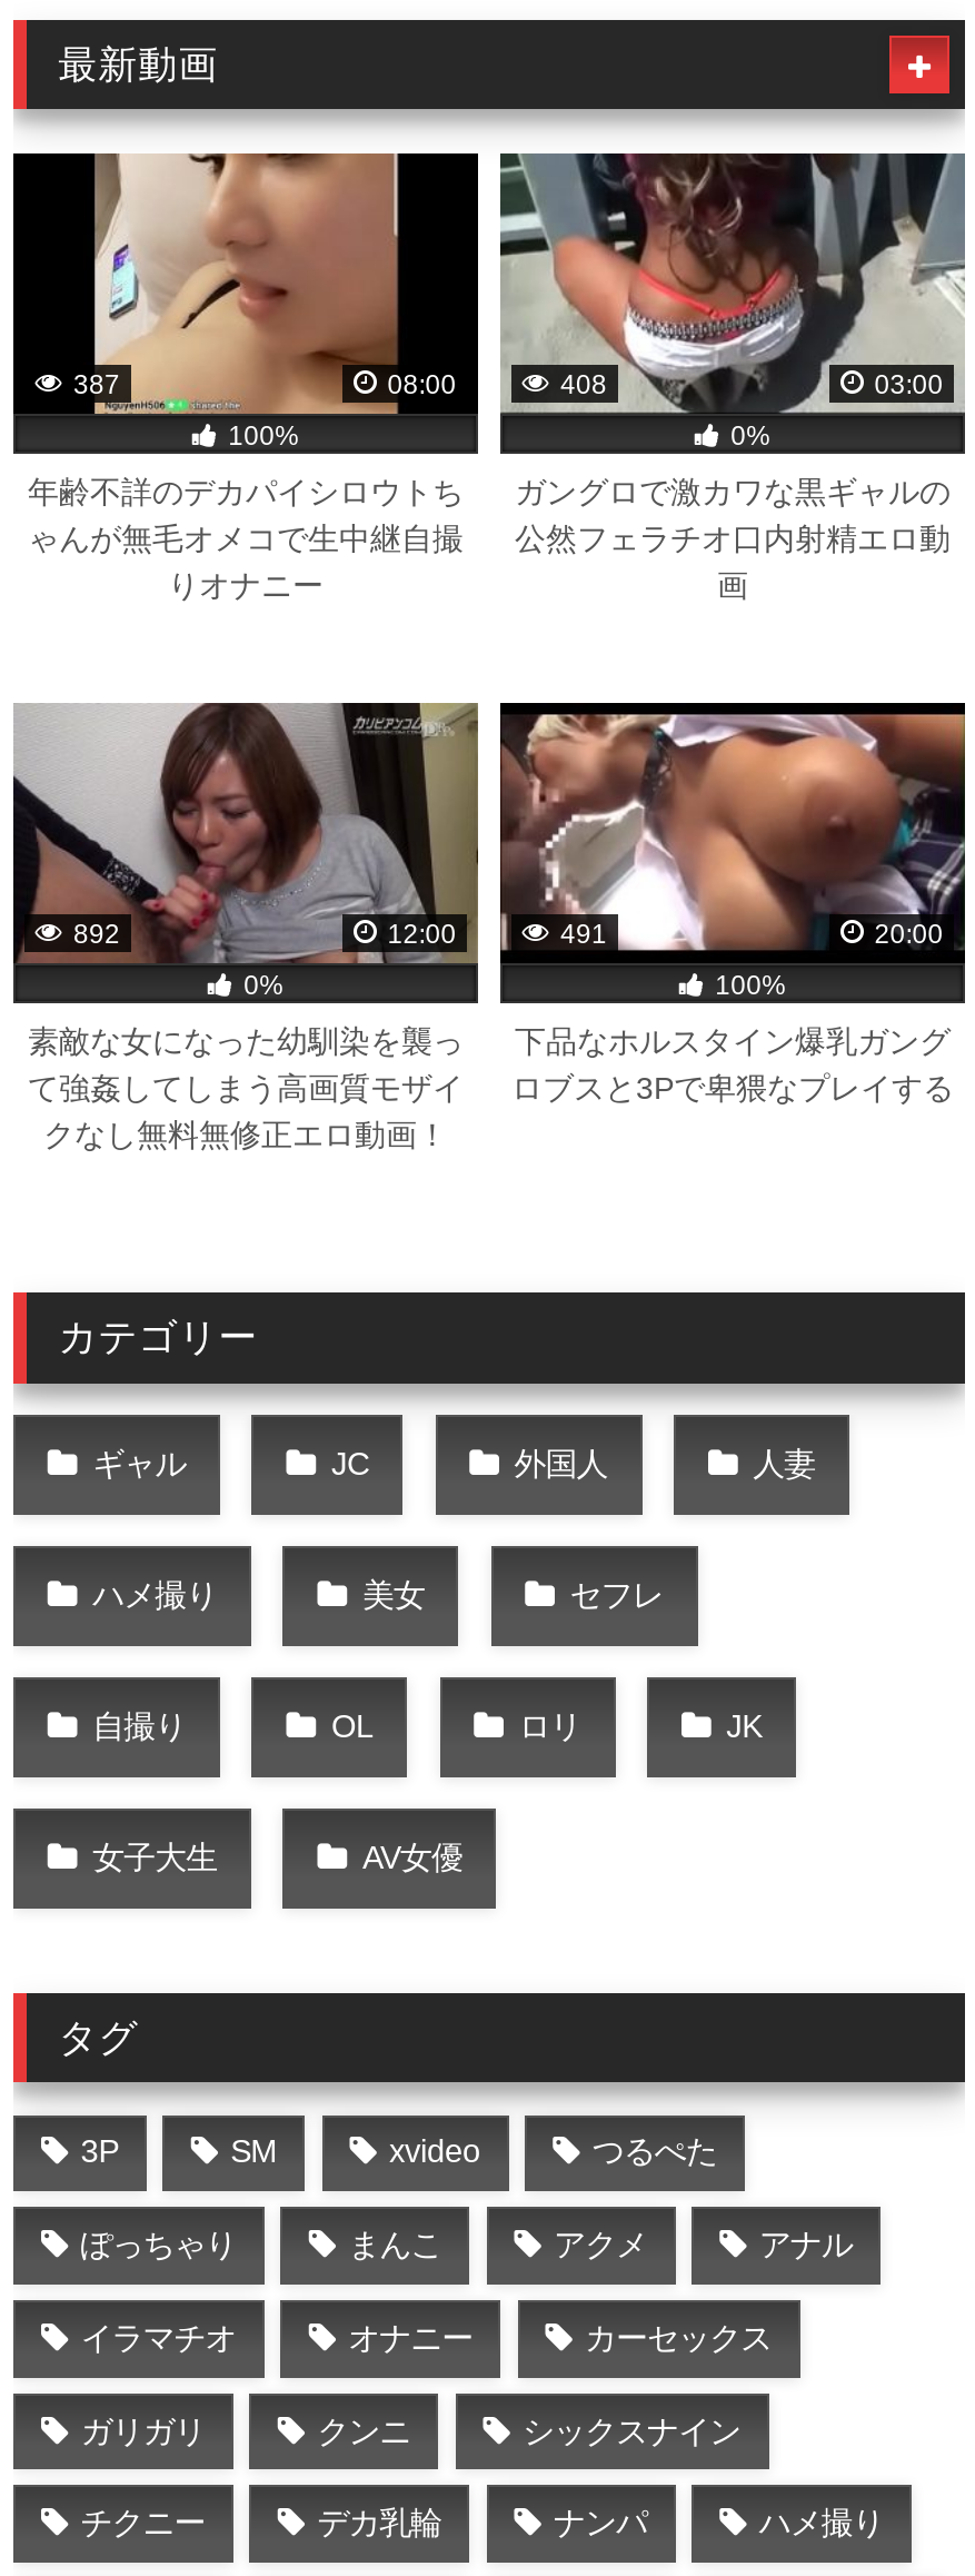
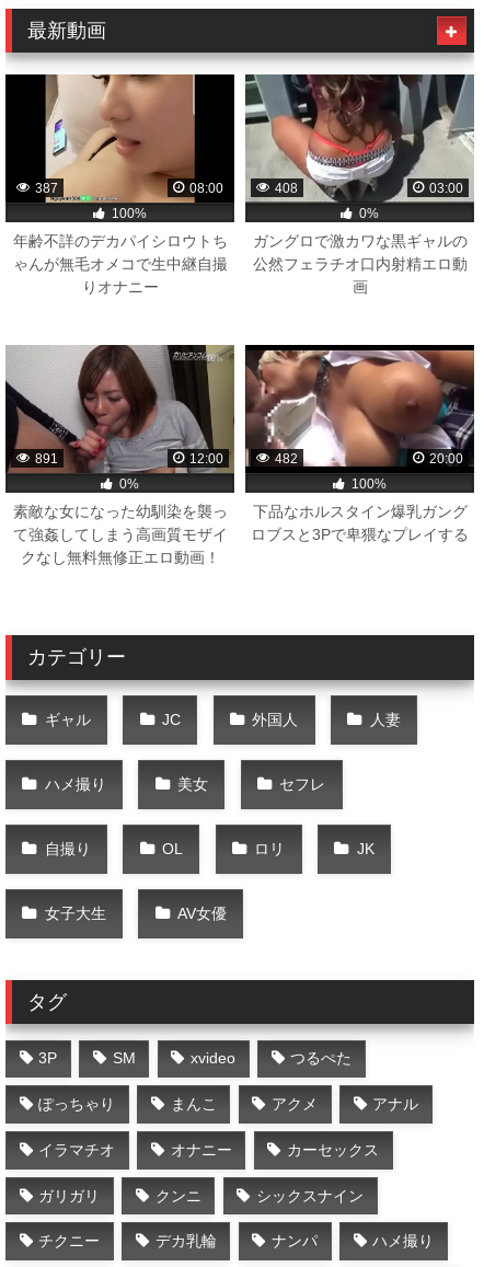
- 892
+ 891

- 491
+ 482
